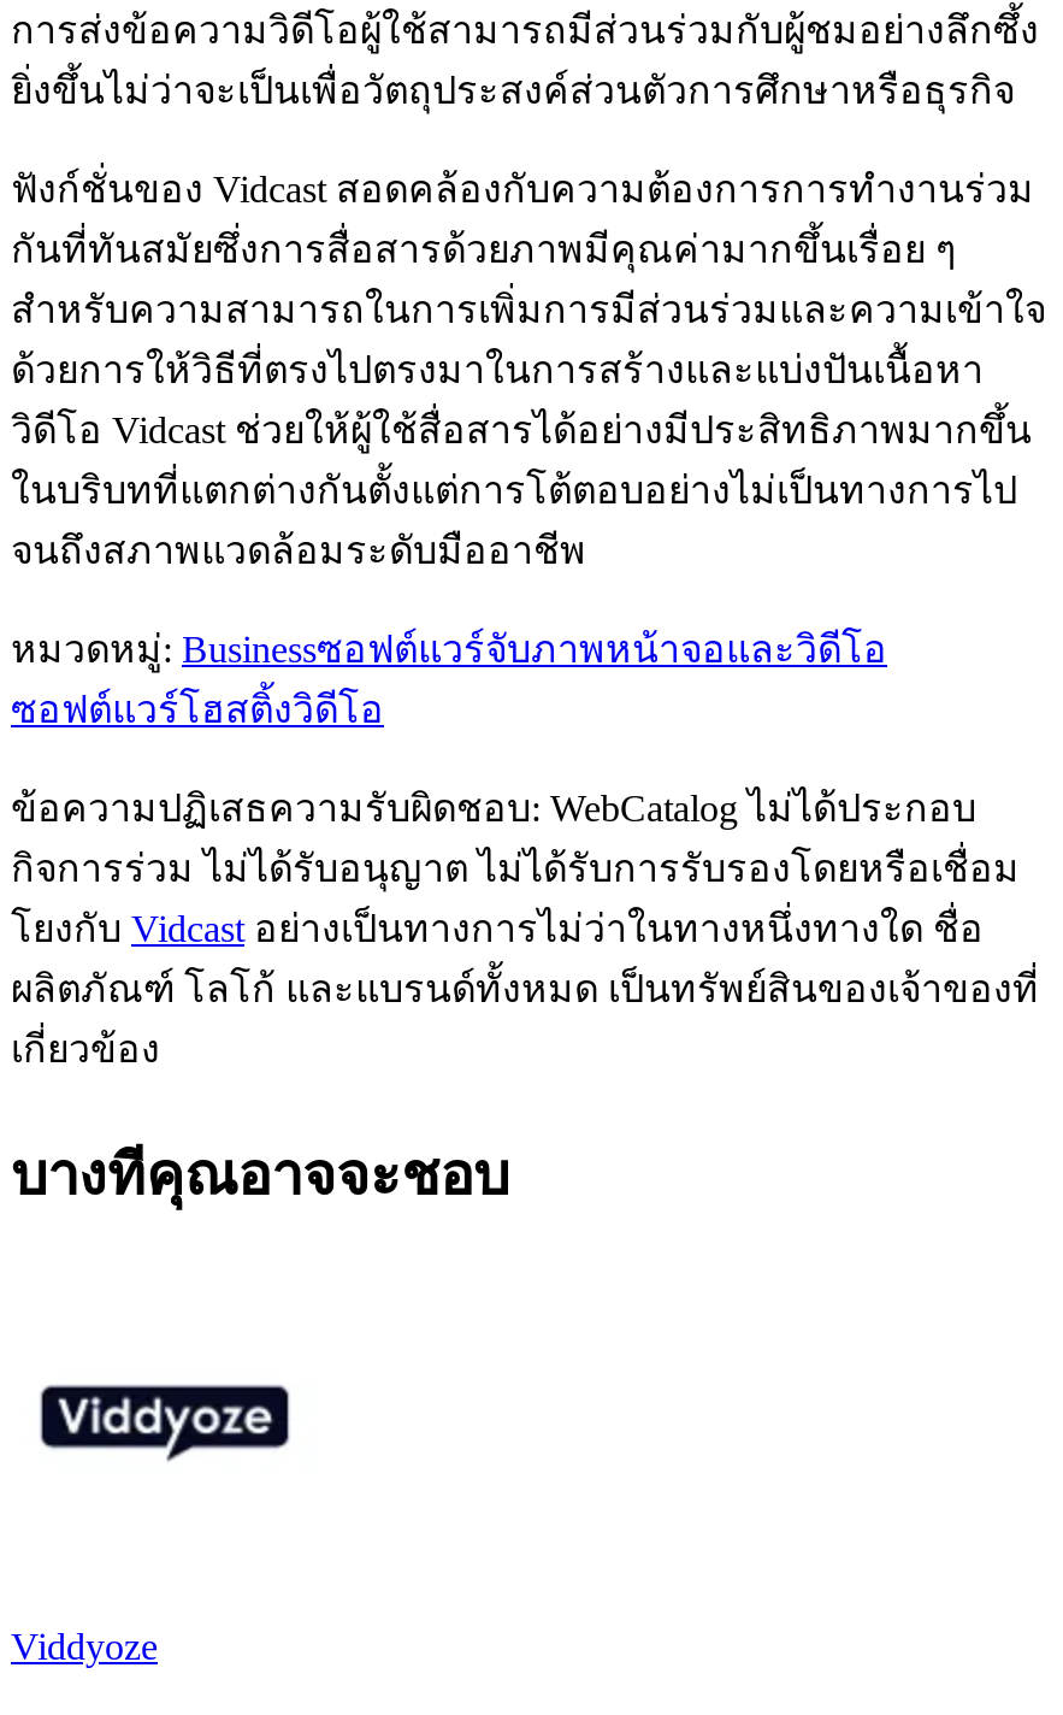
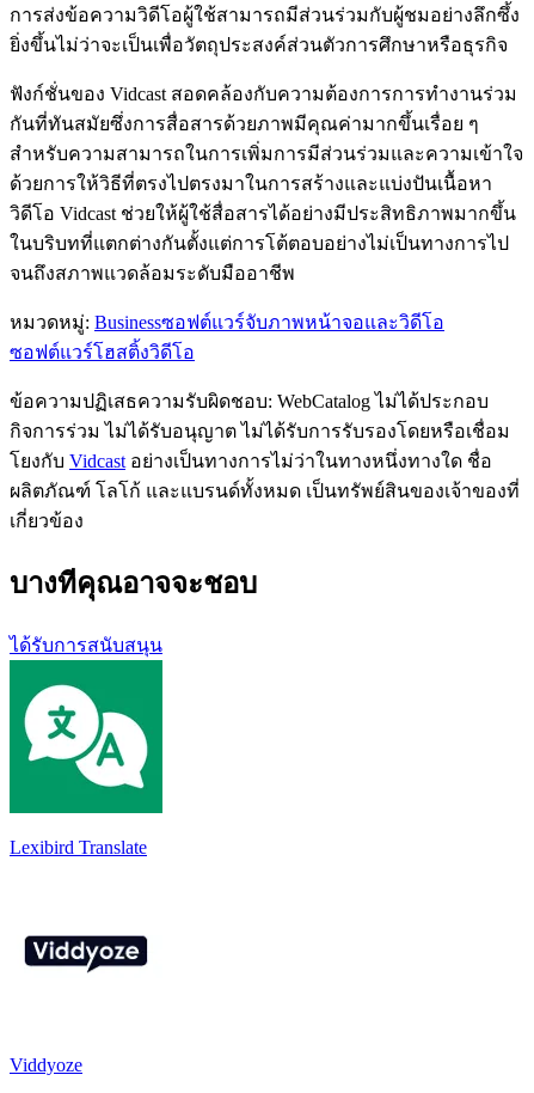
+ [image]
+ Lexibird Translate

+ ได้รับการสนับสนุน
